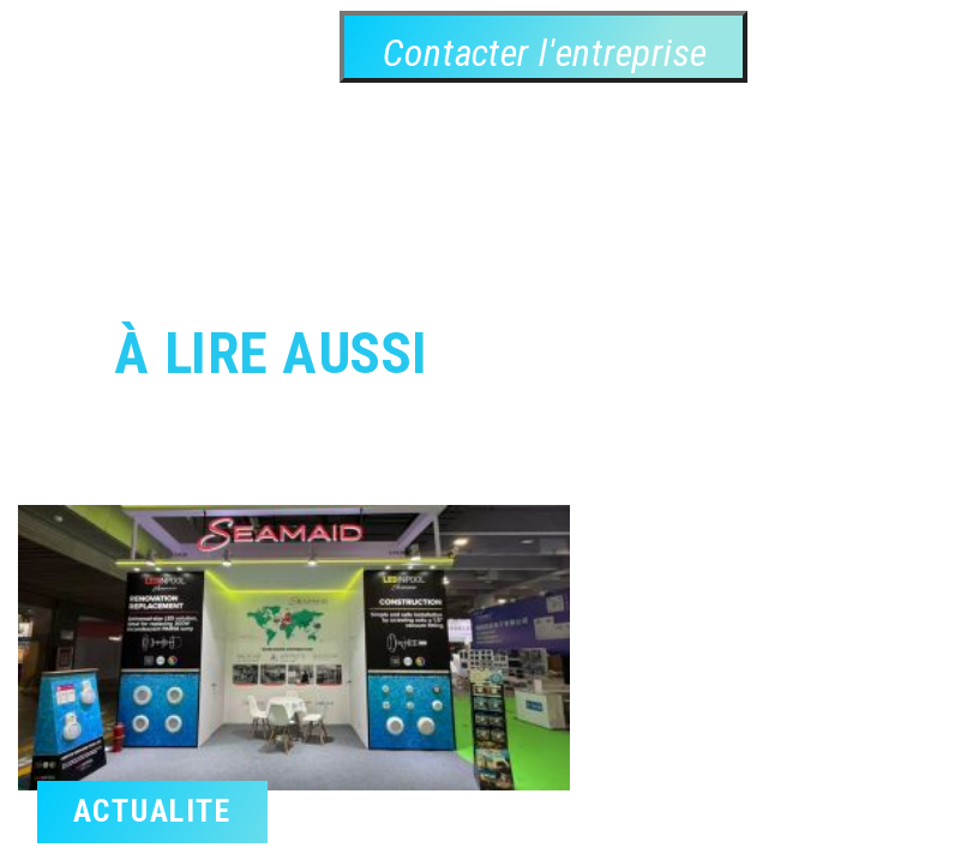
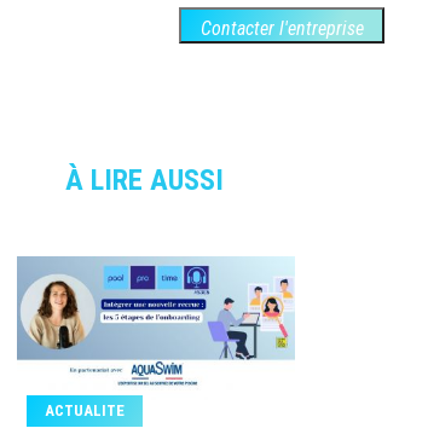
- [image]
+ [image]
